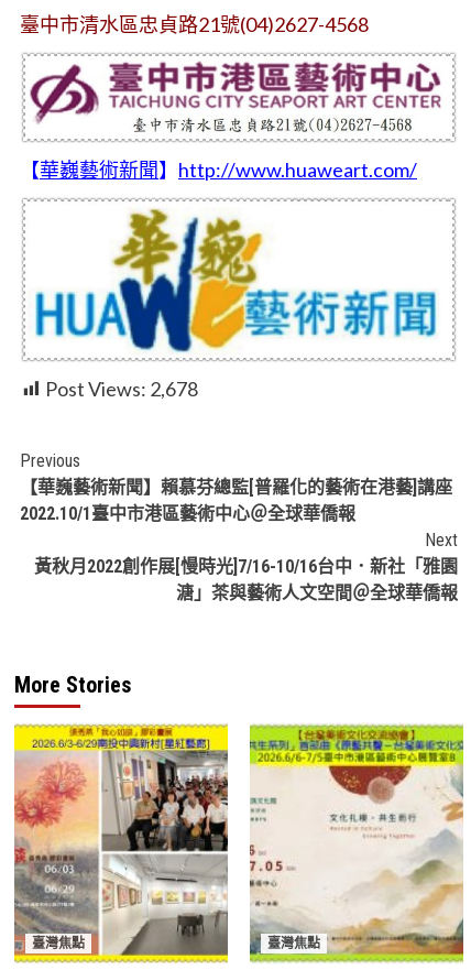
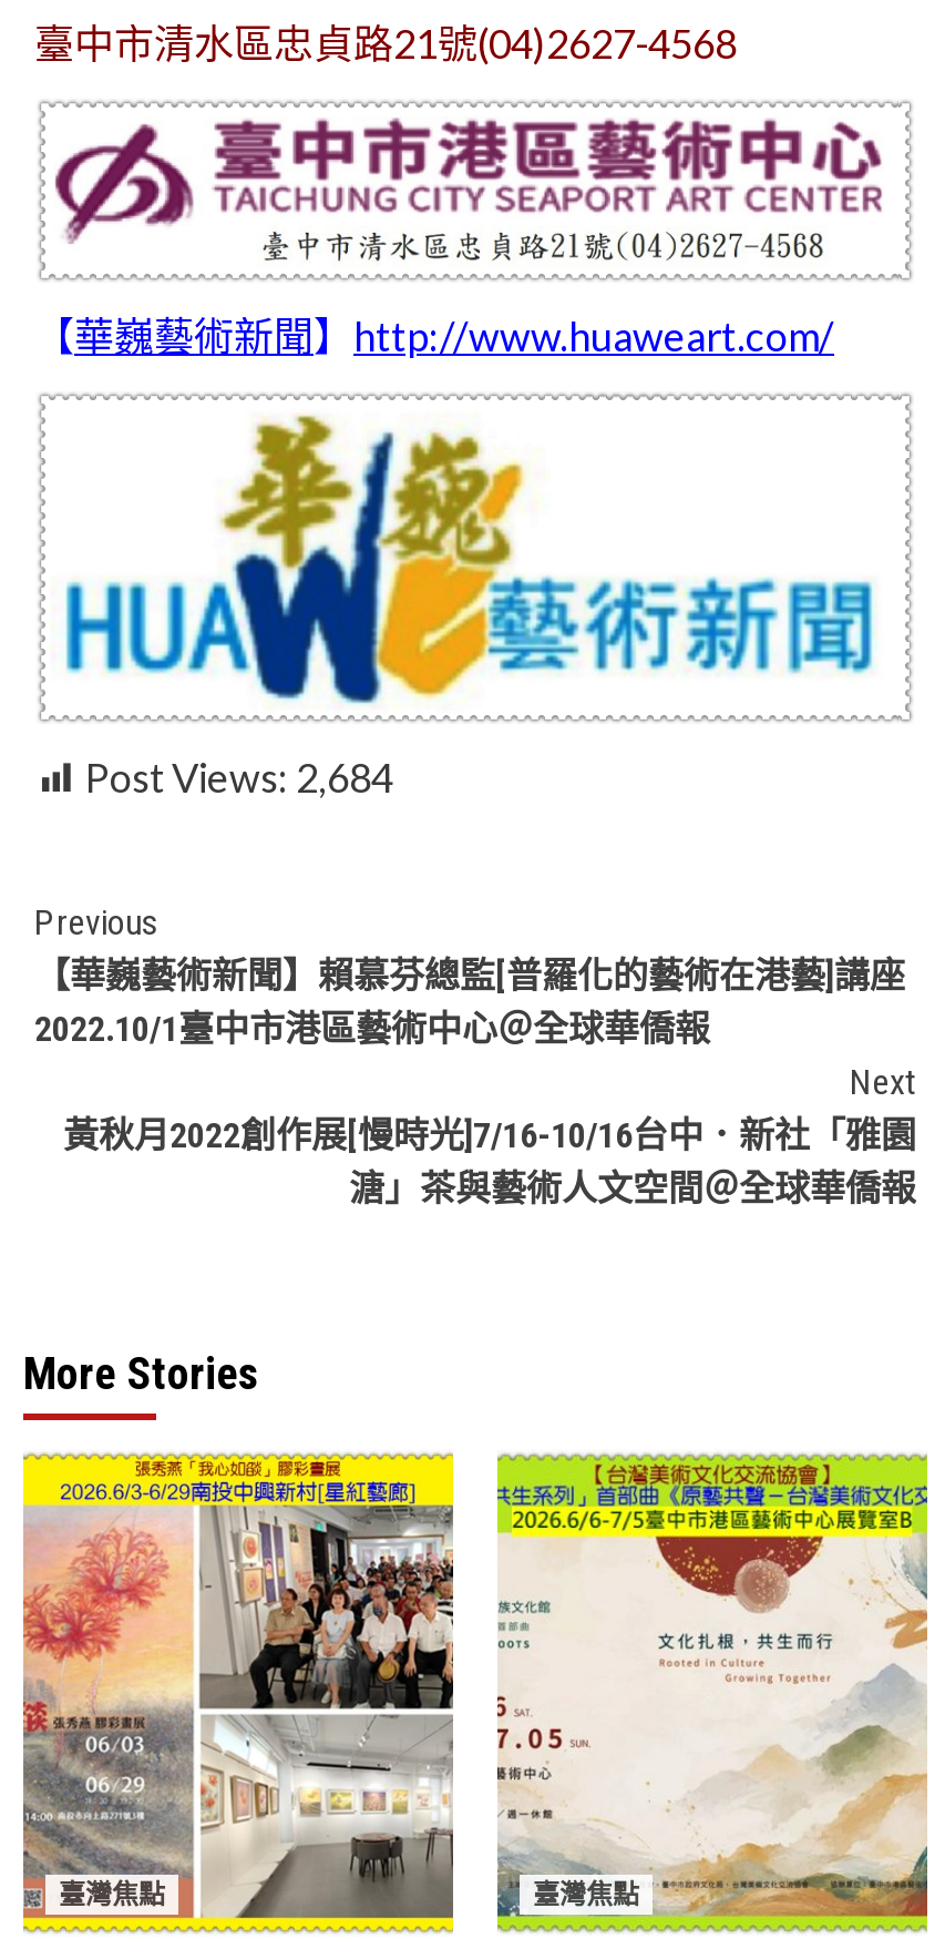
- Post Views: 2,678
+ Post Views: 2,684
